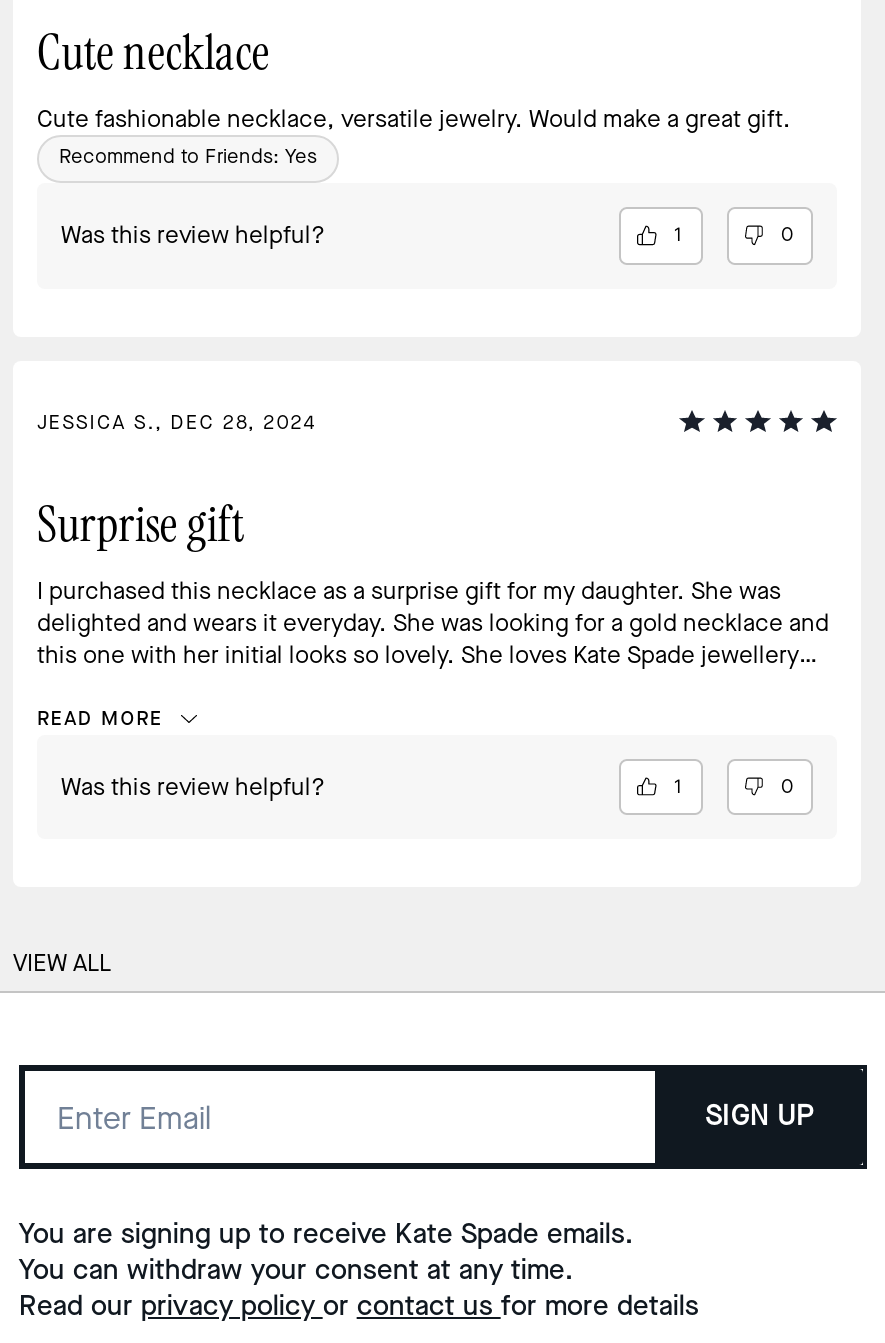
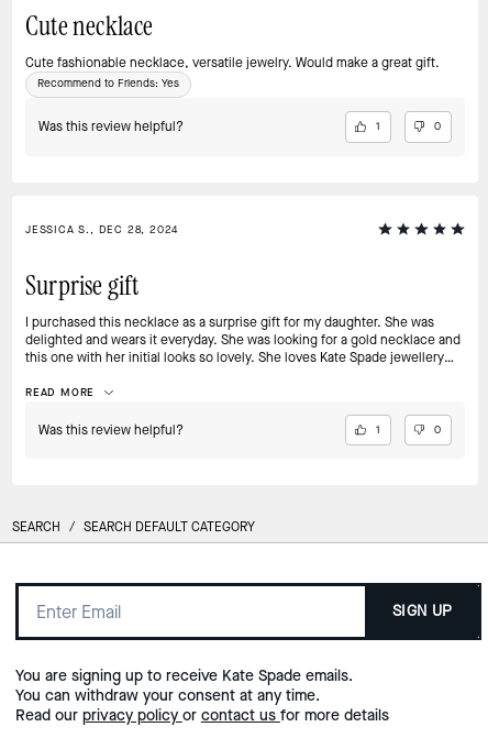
- VIEW ALL
+ SEARCH / SEARCH DEFAULT CATEGORY
